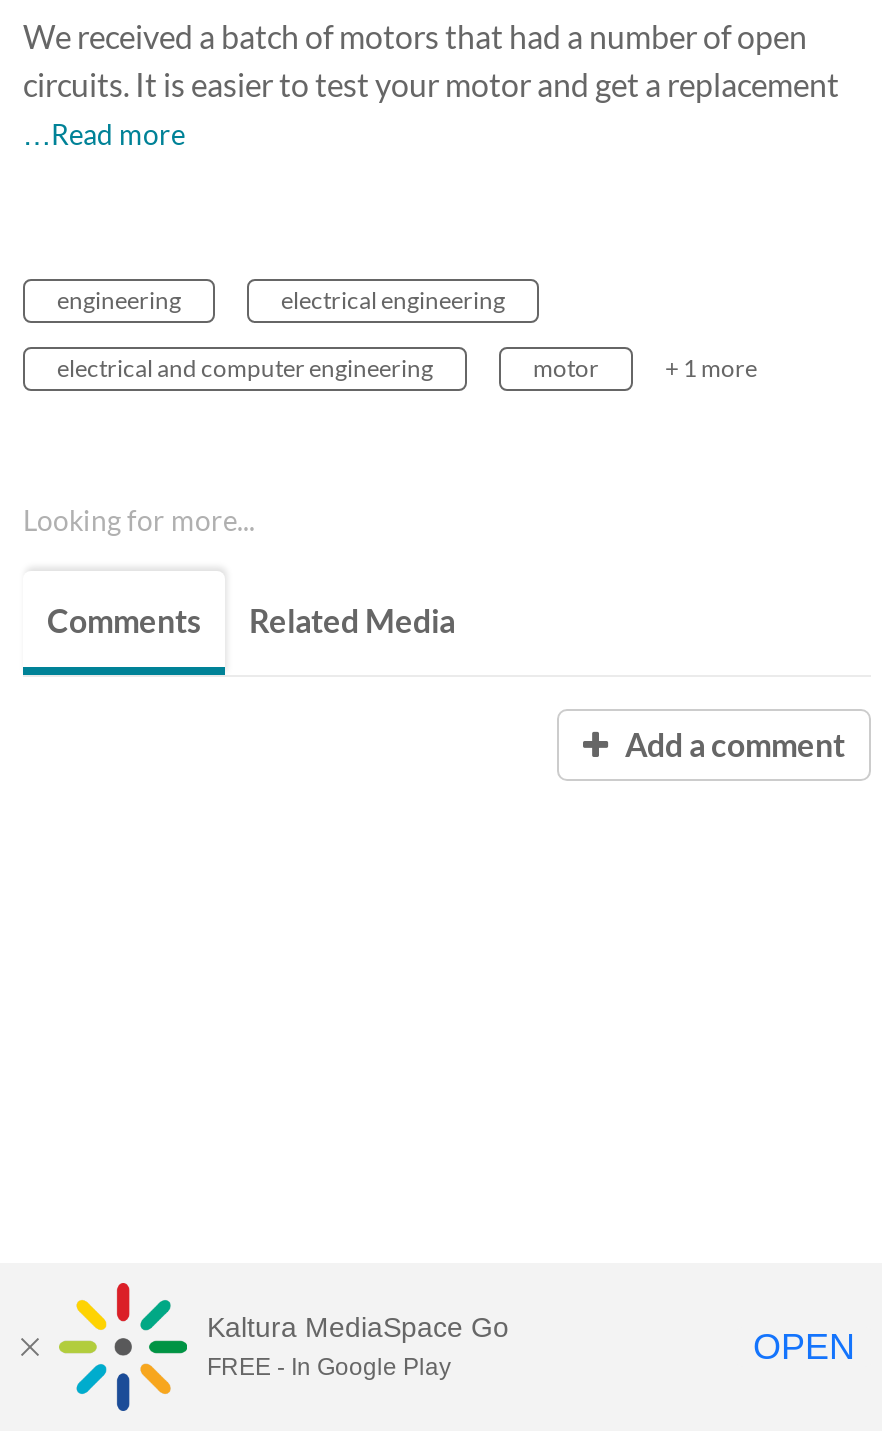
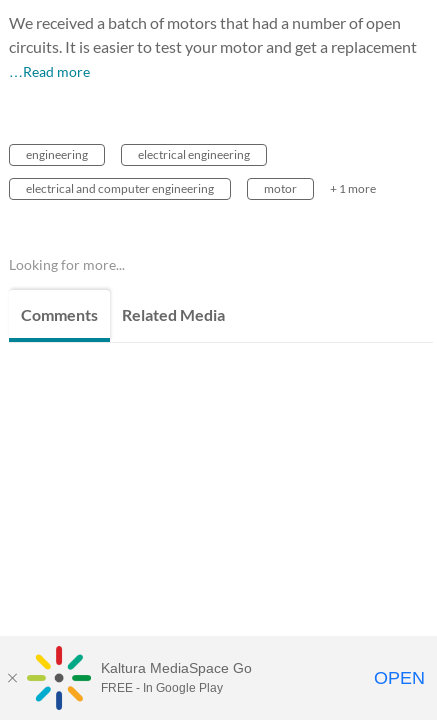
- Add a comment
